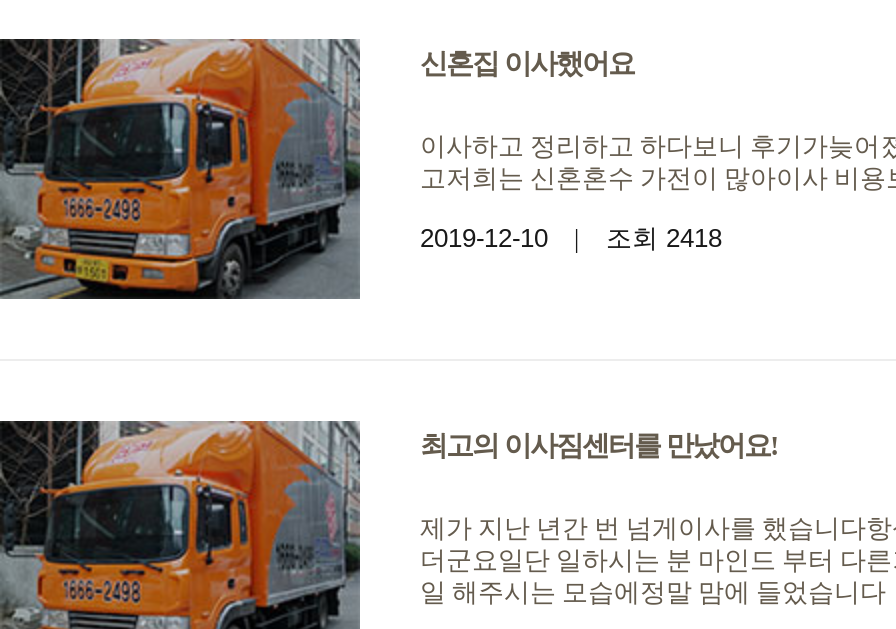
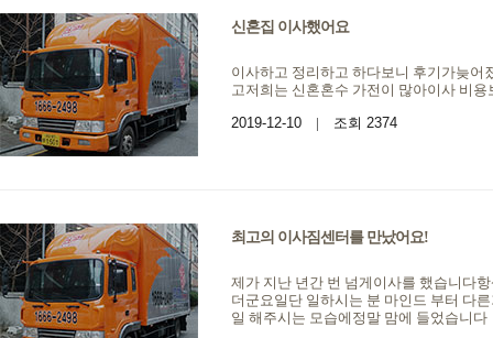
- 조회 2418
+ 조회 2374
